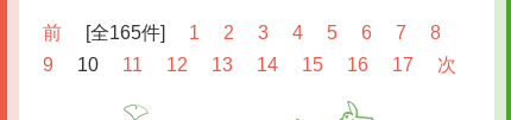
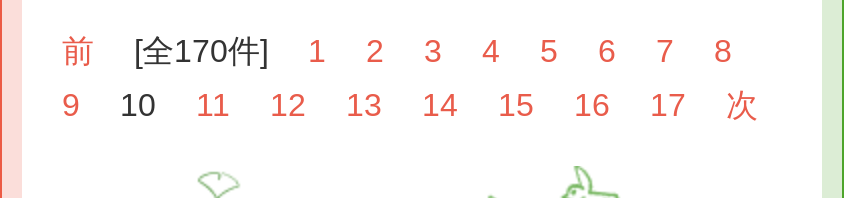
- 前 [全165件] 1 2 3 4 5 6 7 8
+ 前 [全170件] 1 2 3 4 5 6 7 8
